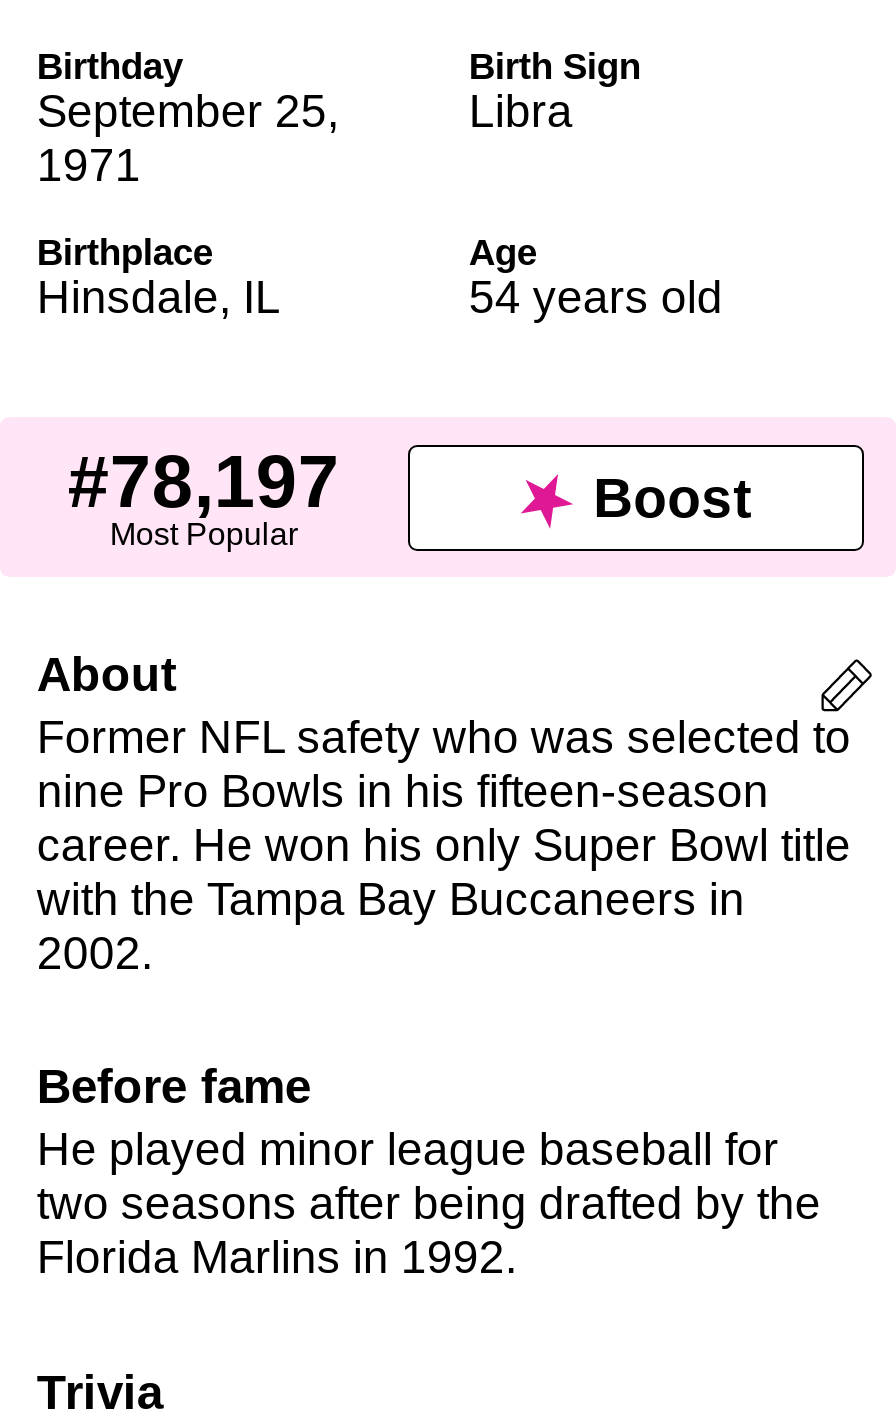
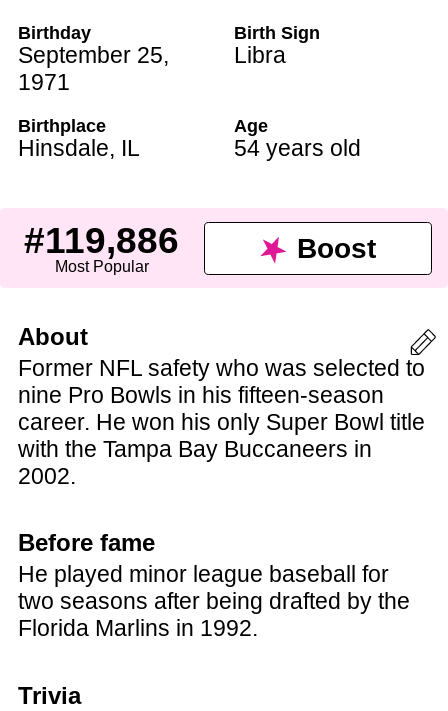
- #78,197
+ #119,886
